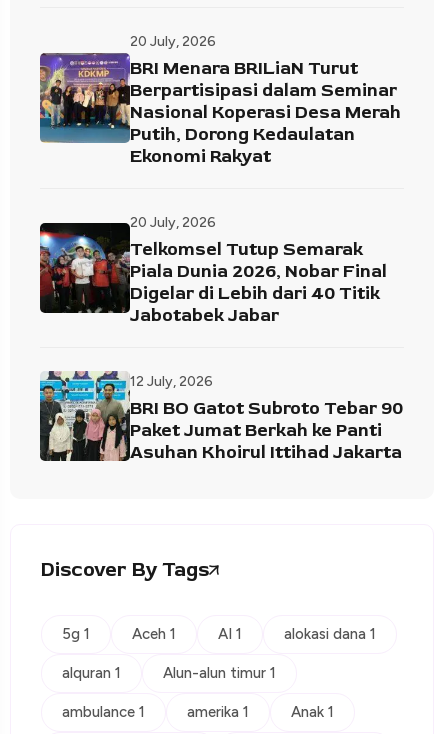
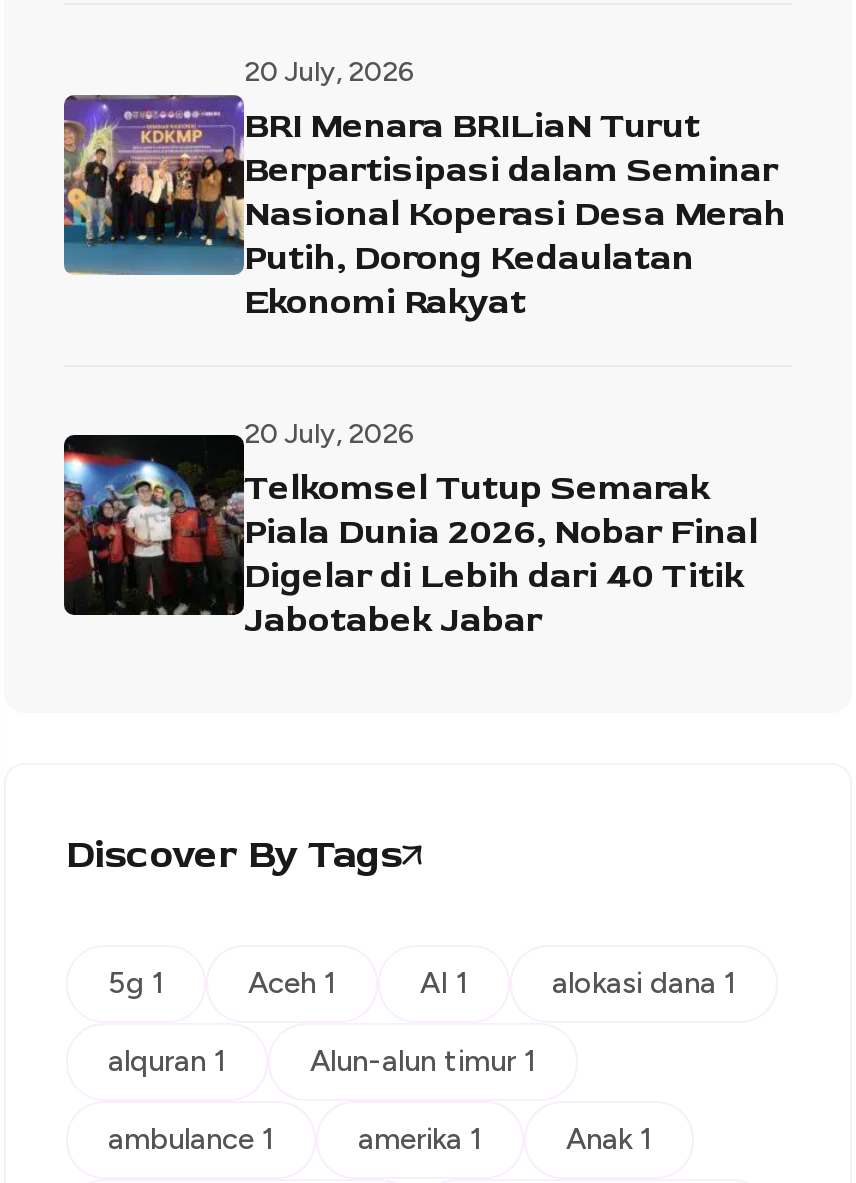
- [image]
- 12 July, 2026
- BRI BO Gatot Subroto Tebar 90
- Paket Jumat Berkah ke Panti
- Asuhan Khoirul Ittihad Jakarta
